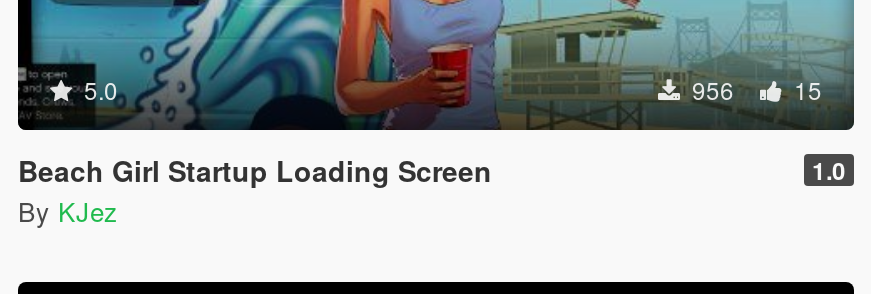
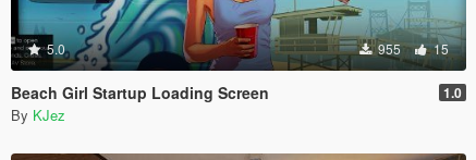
- 956 15
+ 955 15
